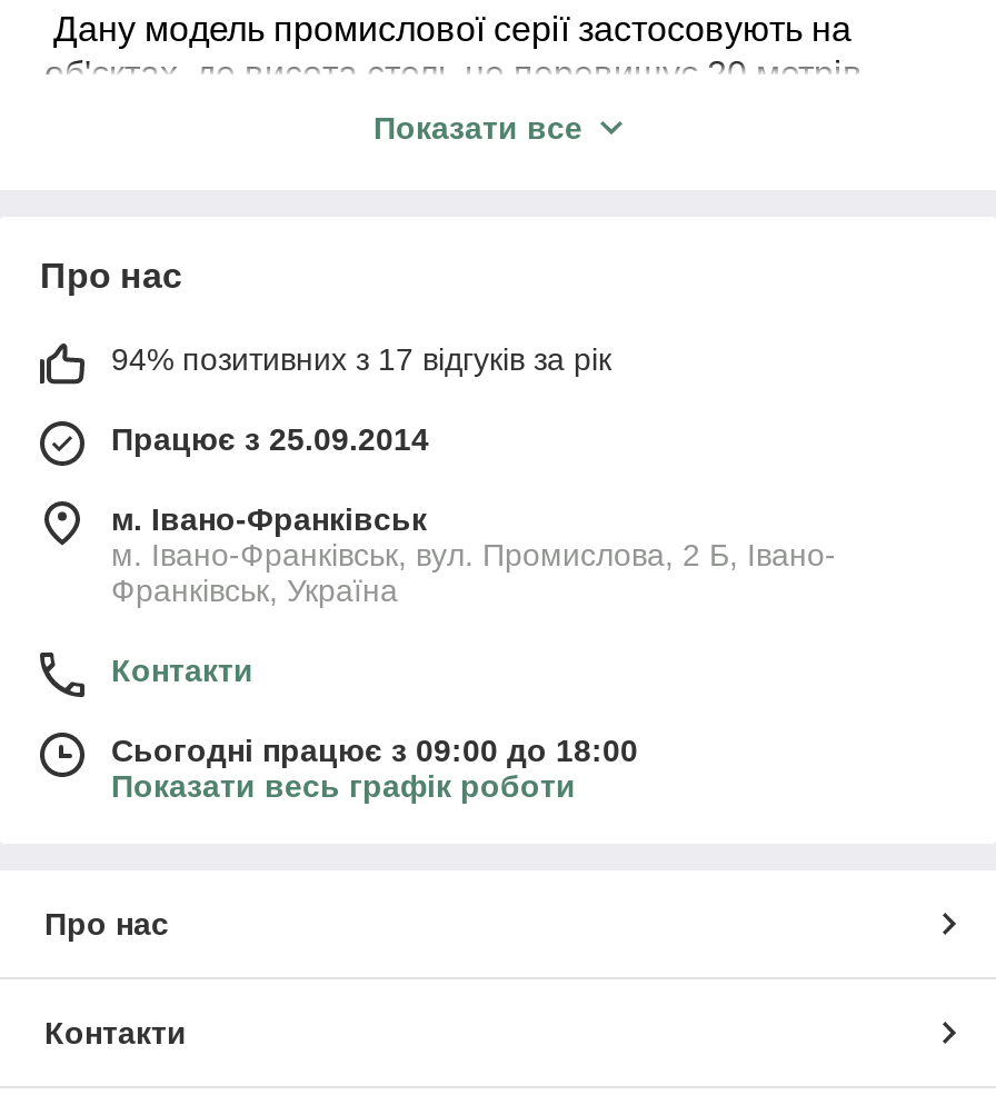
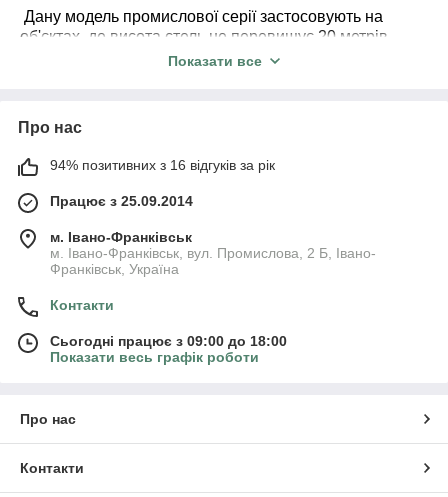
- 94% позитивних з 17 відгуків за рік
+ 94% позитивних з 16 відгуків за рік
